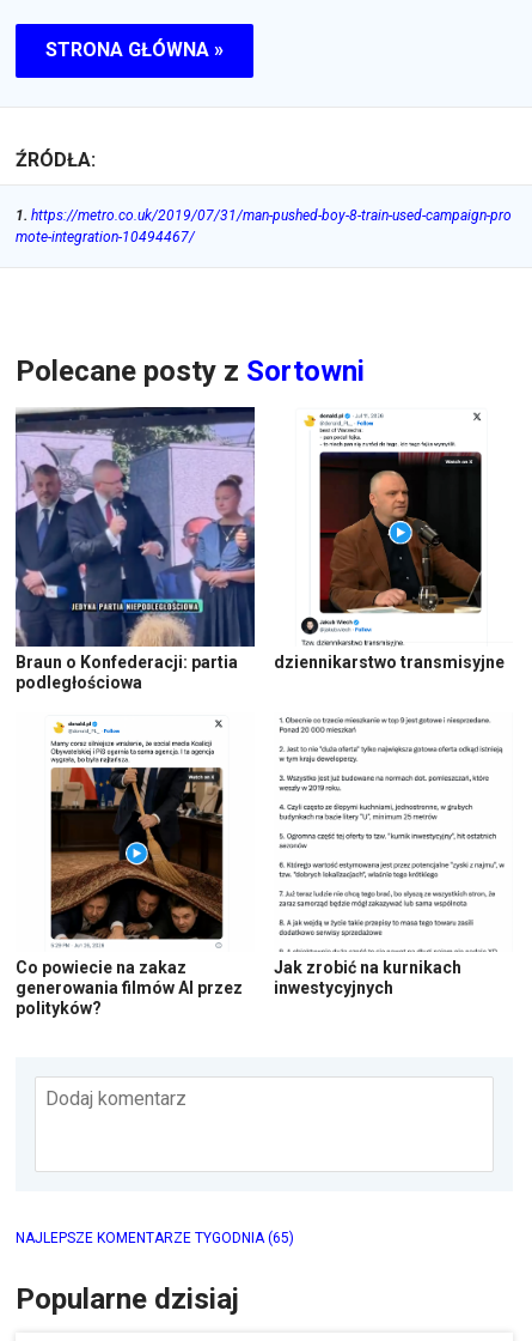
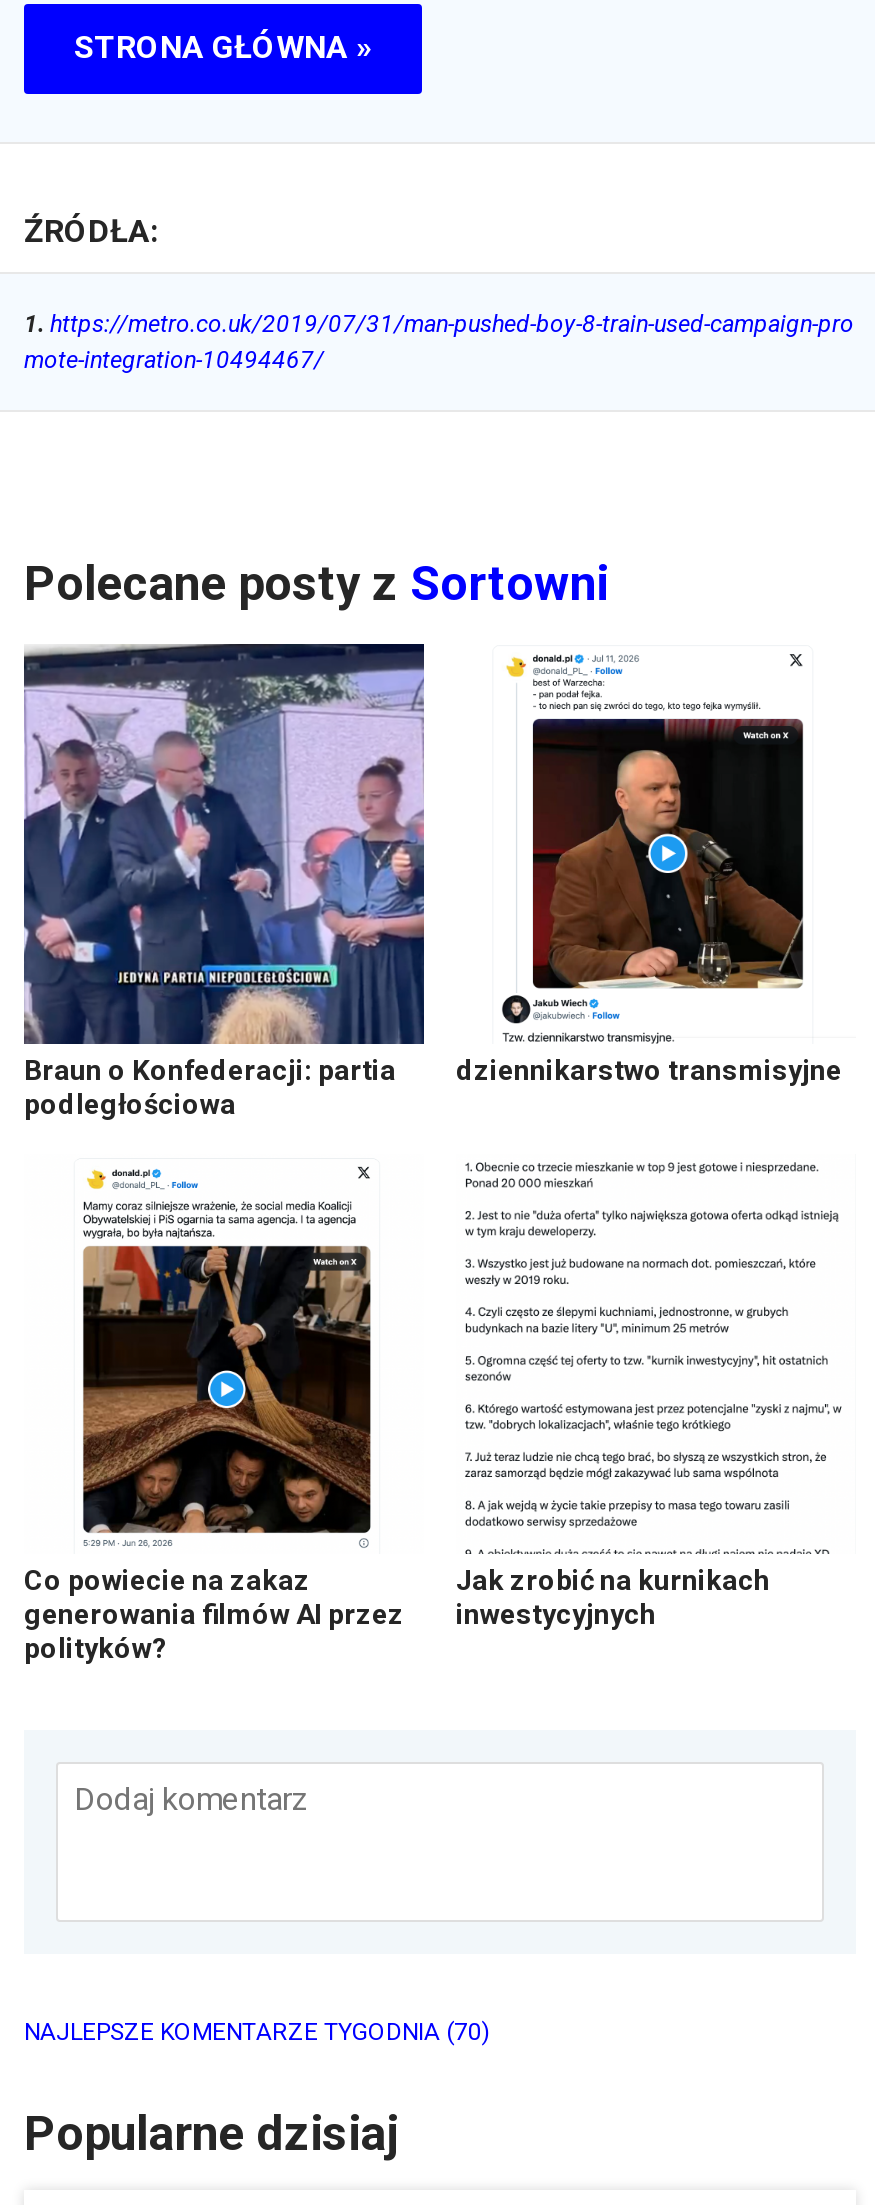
- NAJLEPSZE KOMENTARZE TYGODNIA (65)
+ NAJLEPSZE KOMENTARZE TYGODNIA (70)
